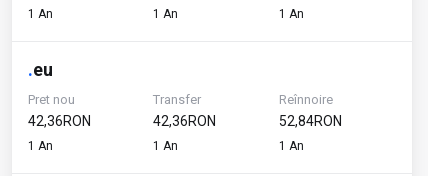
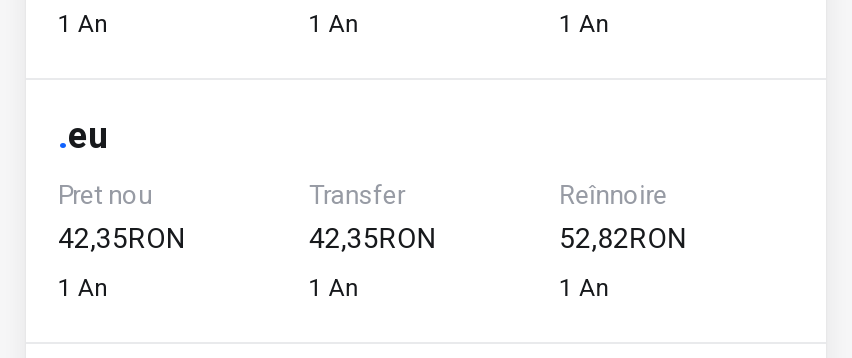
- 42,36RON
+ 42,35RON

- 42,36RON
+ 42,35RON

- 52,84RON
+ 52,82RON
